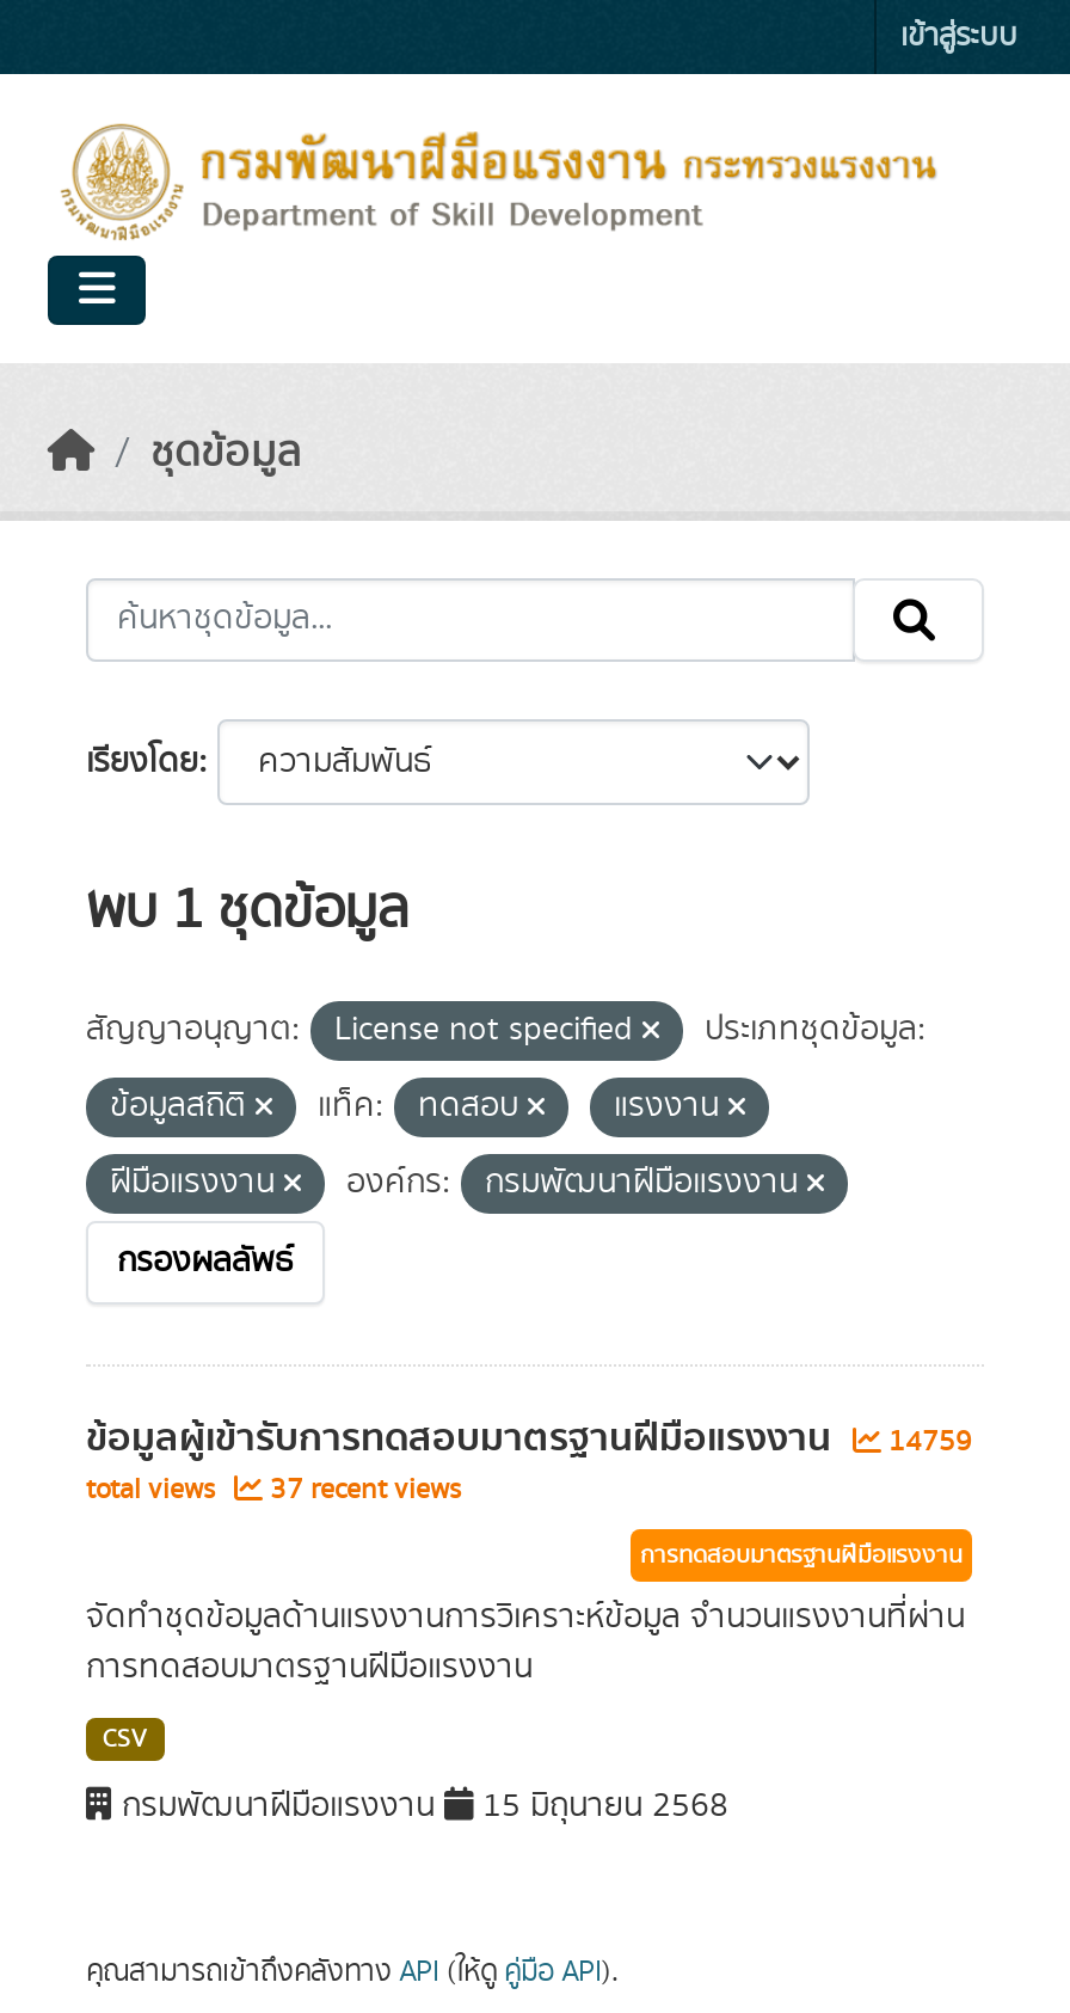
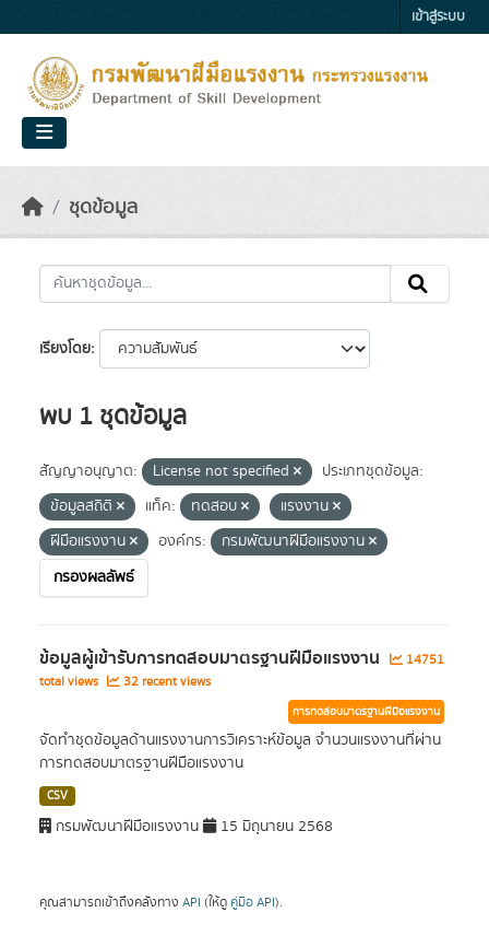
- ข้อมูลผู้เข้ารับการทดสอบมาตรฐานฝีมือแรงงาน 14759
+ ข้อมูลผู้เข้ารับการทดสอบมาตรฐานฝีมือแรงงาน 14751

- total views 37 recent views
+ total views 32 recent views
